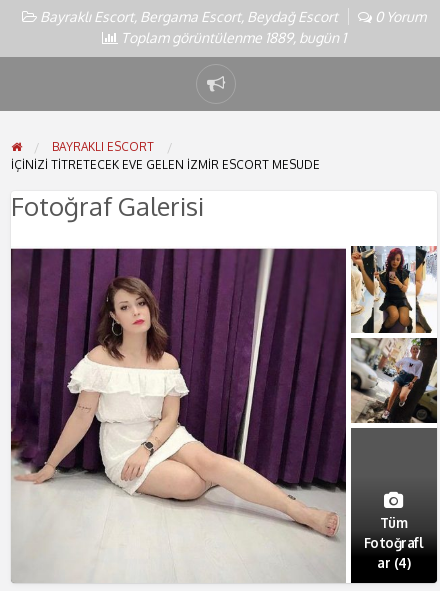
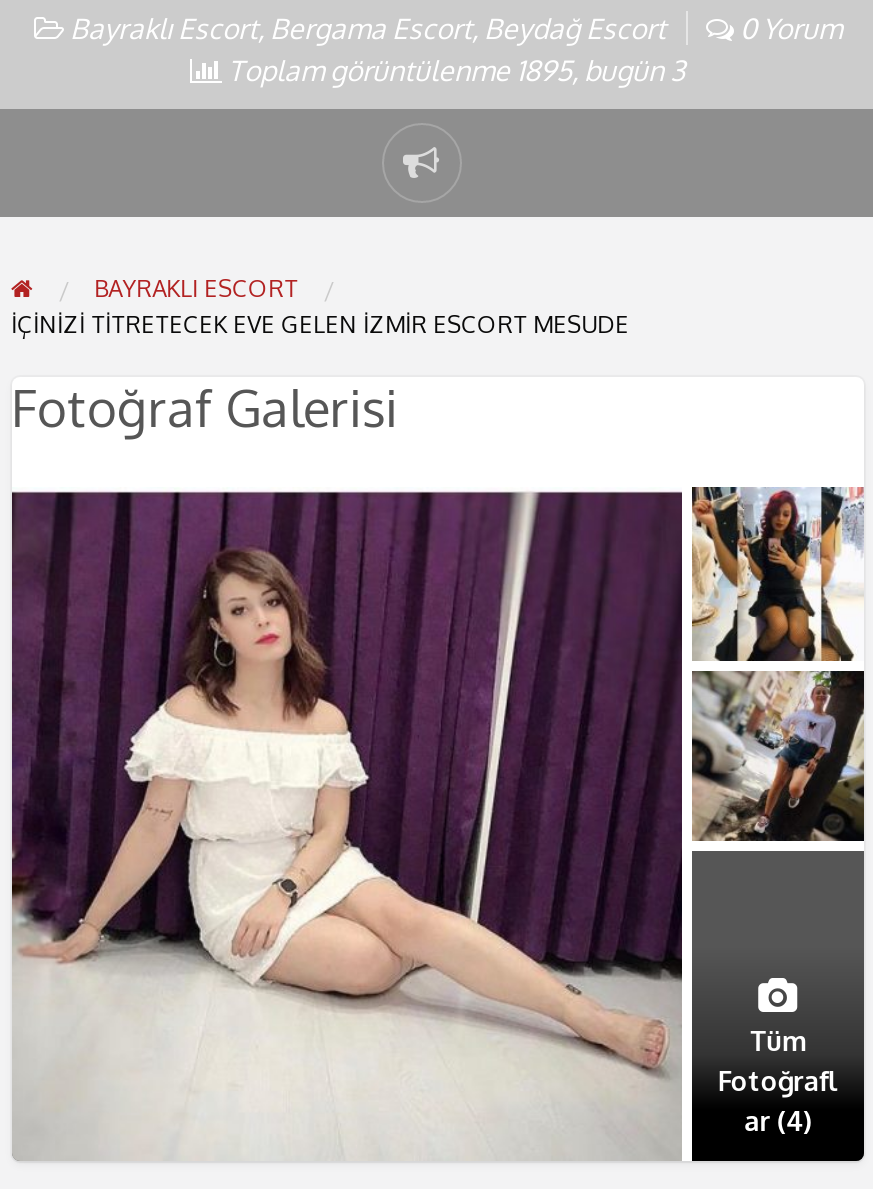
- Toplam görüntülenme 1889, bugün 1
+ Toplam görüntülenme 1895, bugün 3
